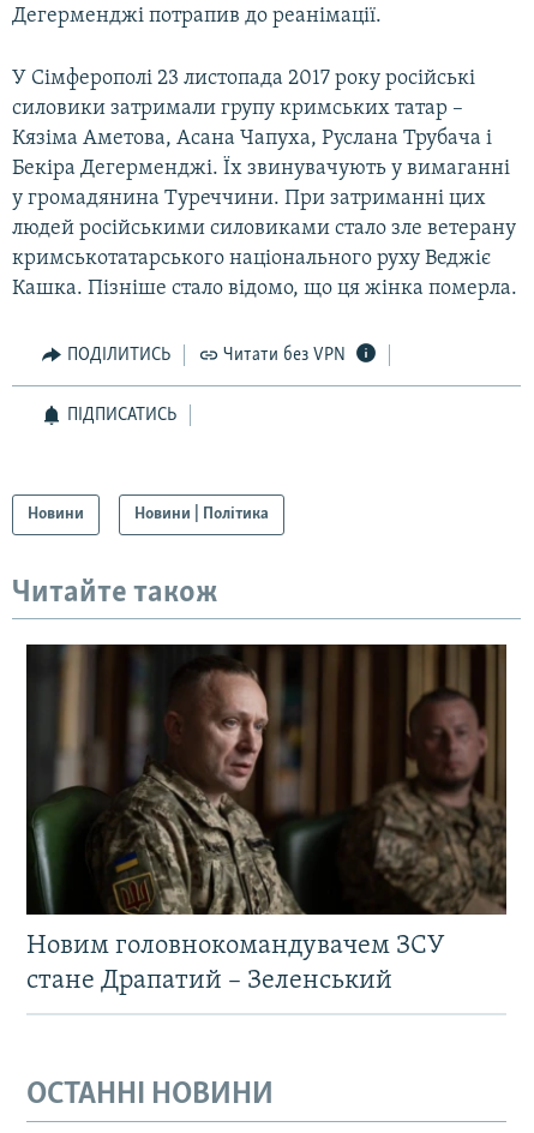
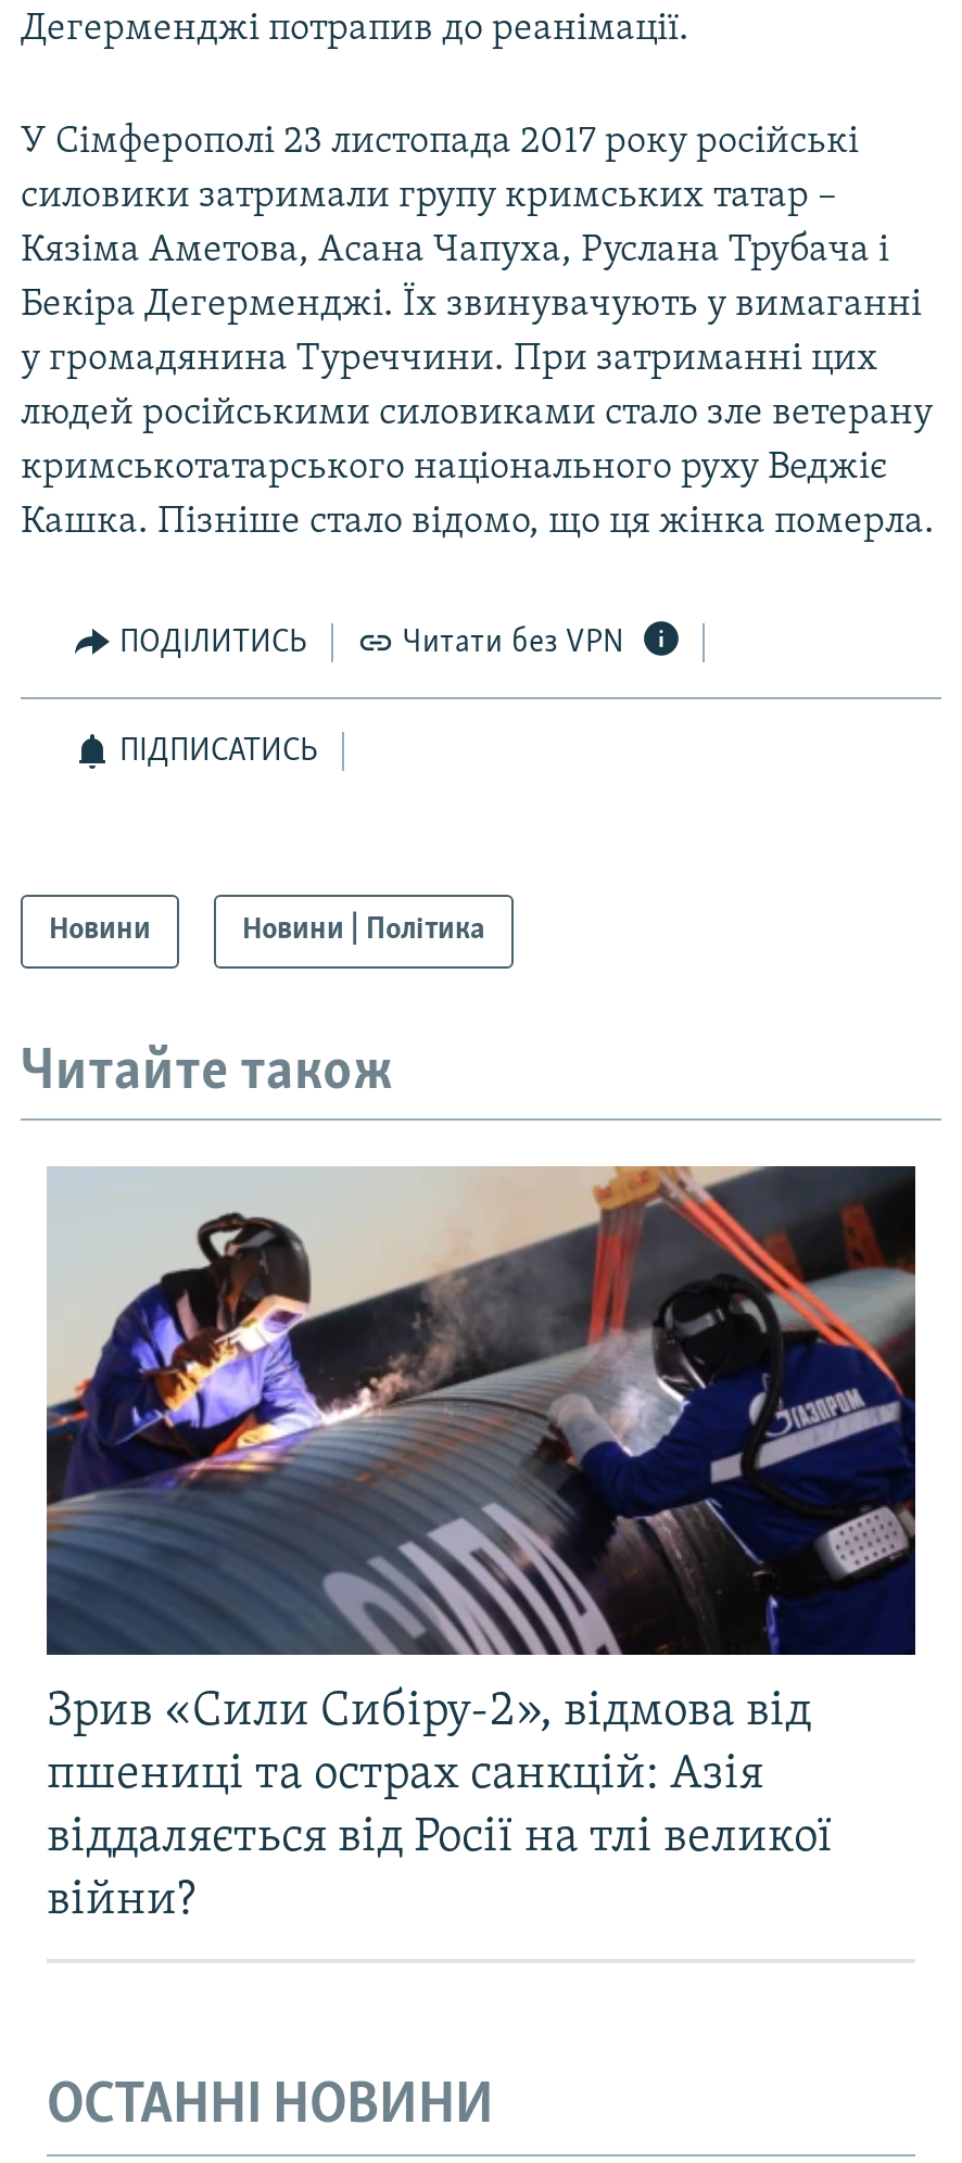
- [image]
- Новим головнокомандувачем ЗСУ
- стане Драпатий – Зеленський
+ [image]
+ Зрив «Сили Сибіру-2», відмова від
+ пшениці та острах санкцій: Азія
+ віддаляється від Росії на тлі великої
+ війни?
